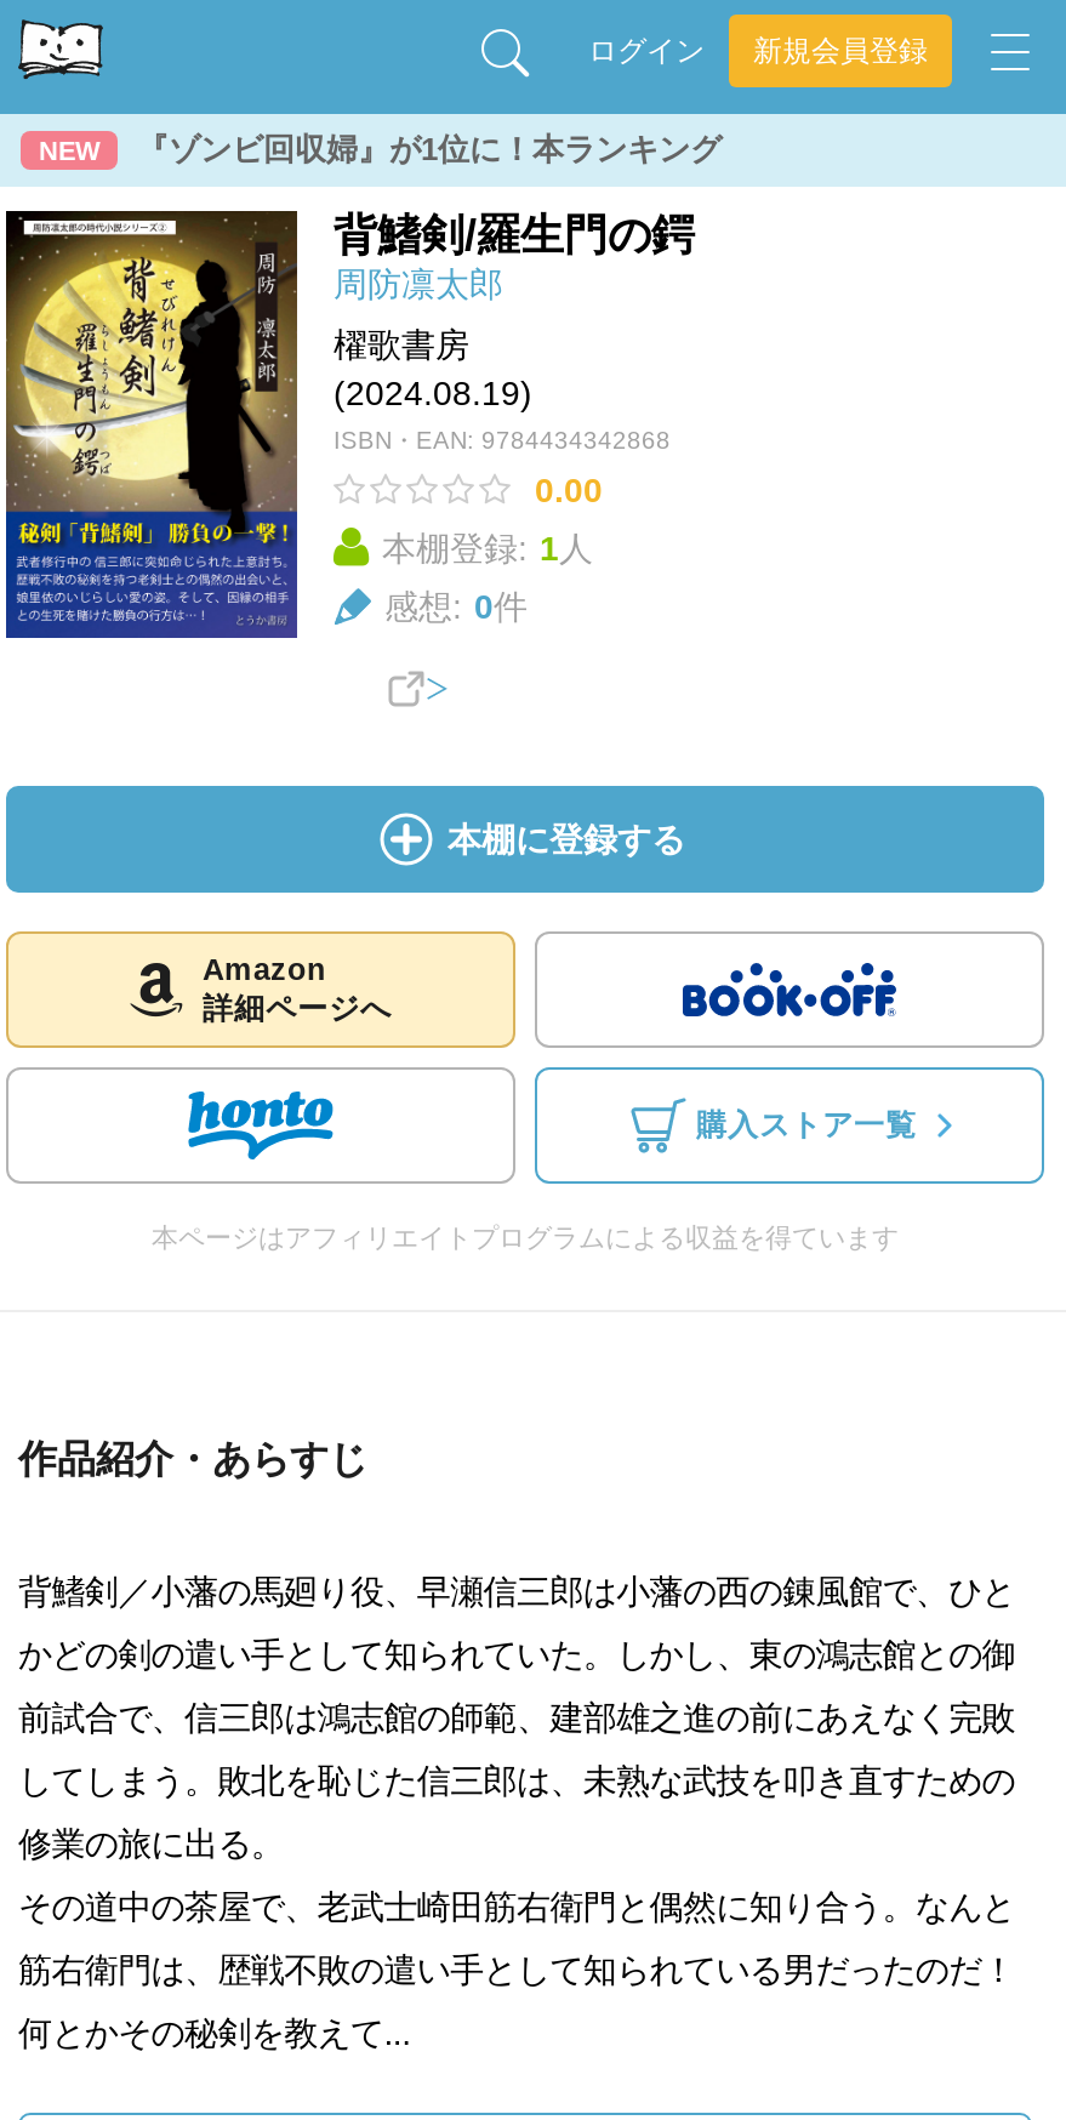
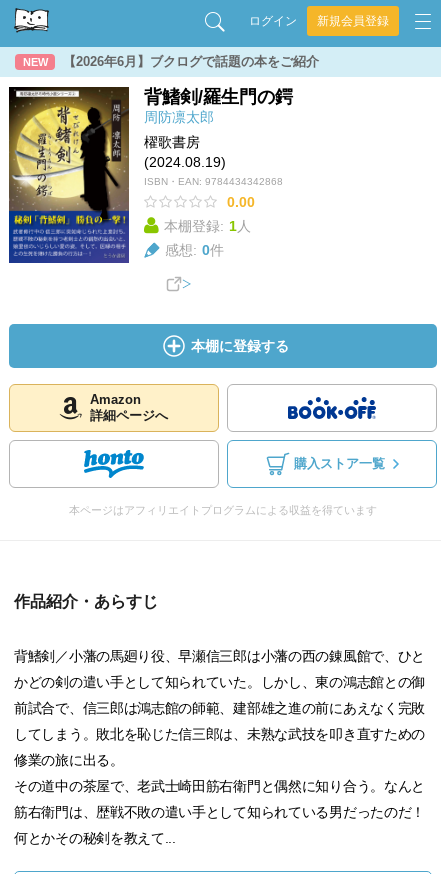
- 『ゾンビ回収婦』が1位に！本ランキング
+ 【2026年6月】ブクログで話題の本をご紹介
